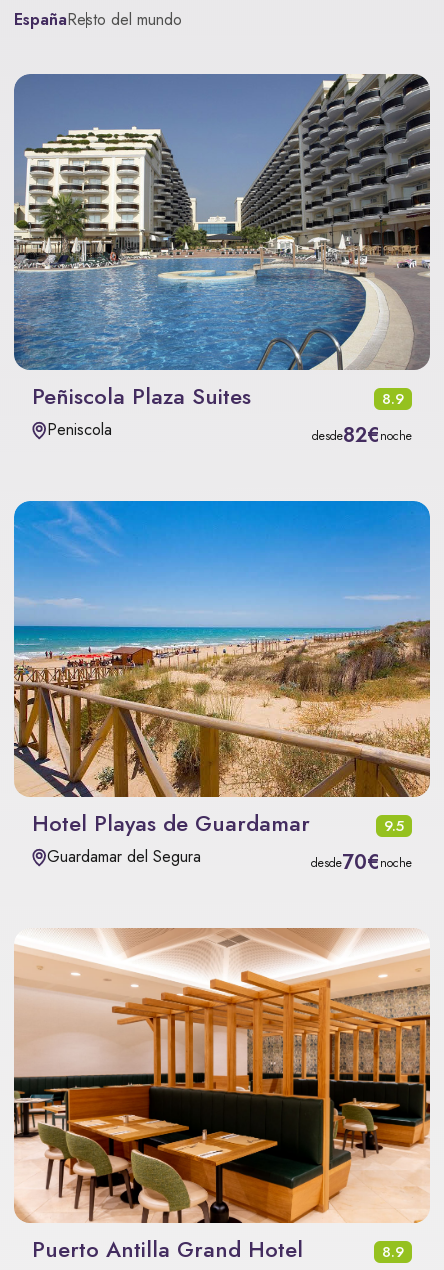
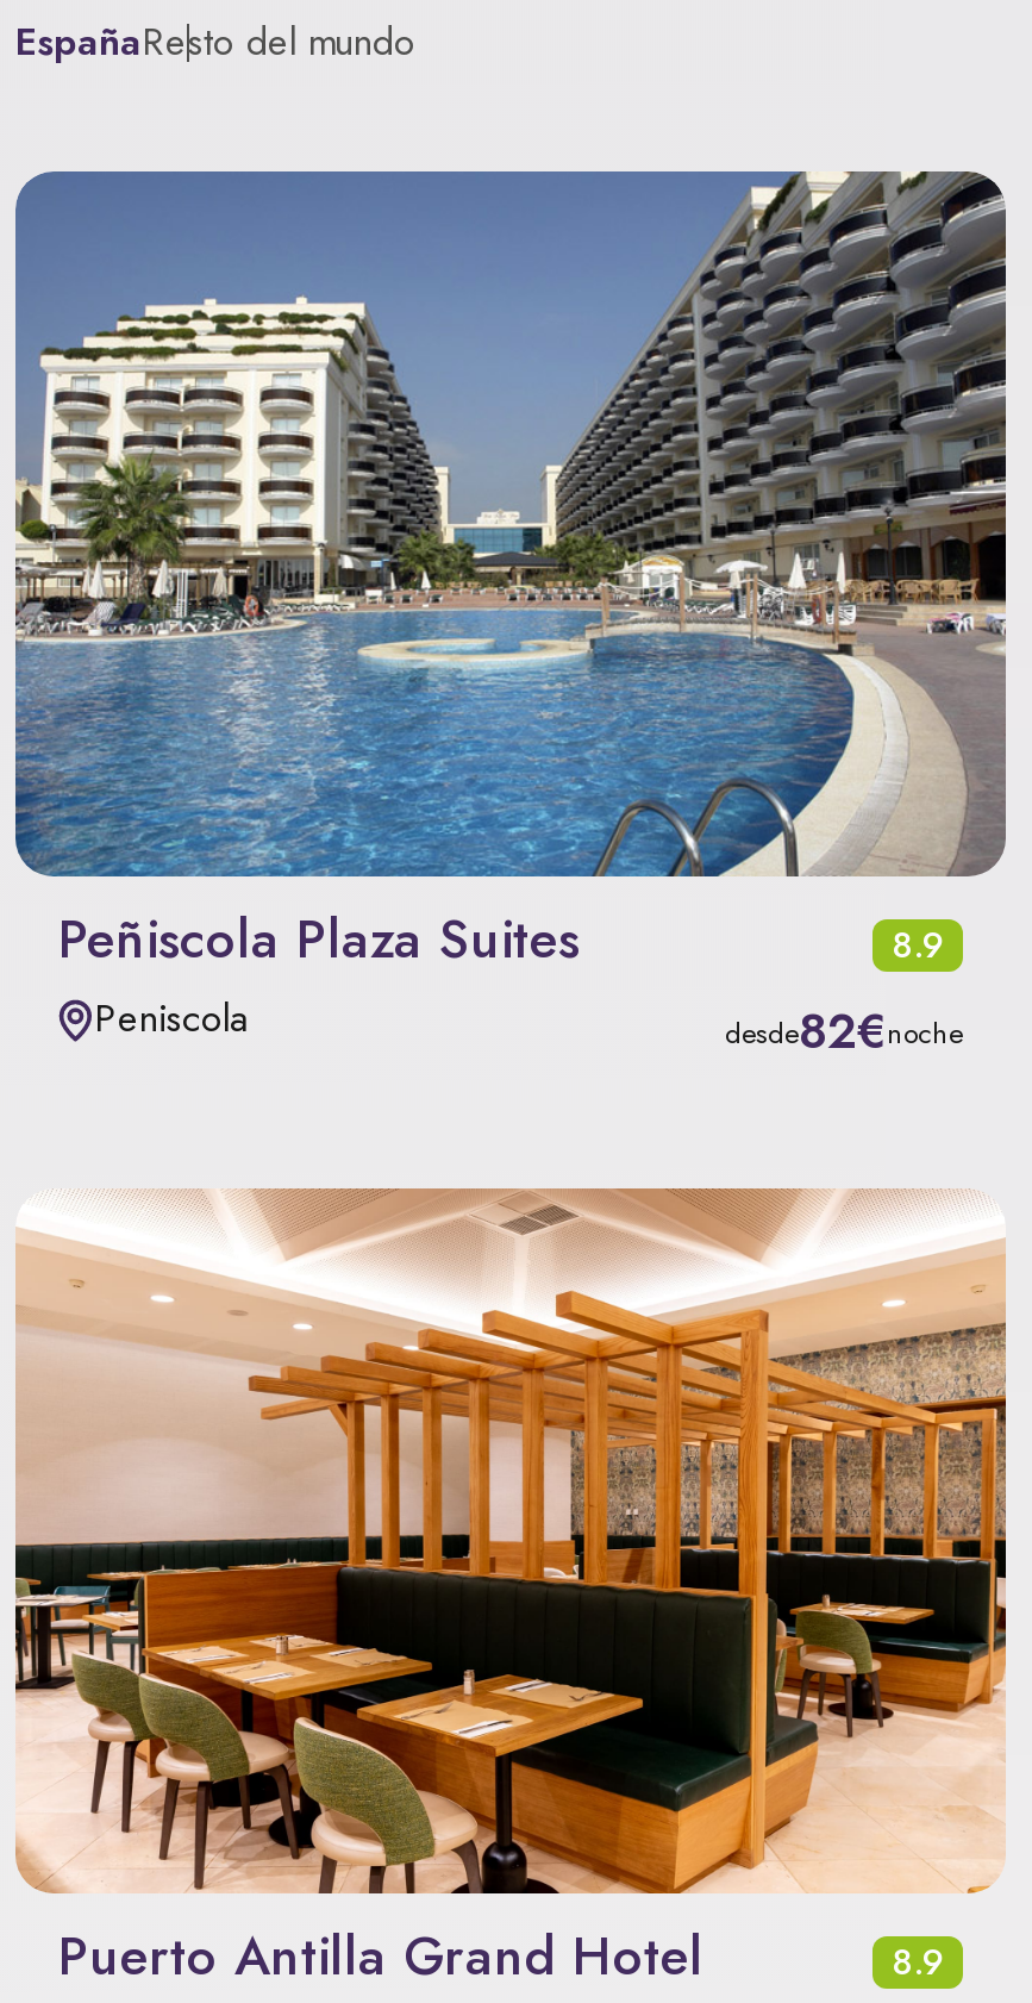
- [image]
- Hotel Playas de Guardamar
- 9.5
- Guardamar del Segura
- desde70€noche
